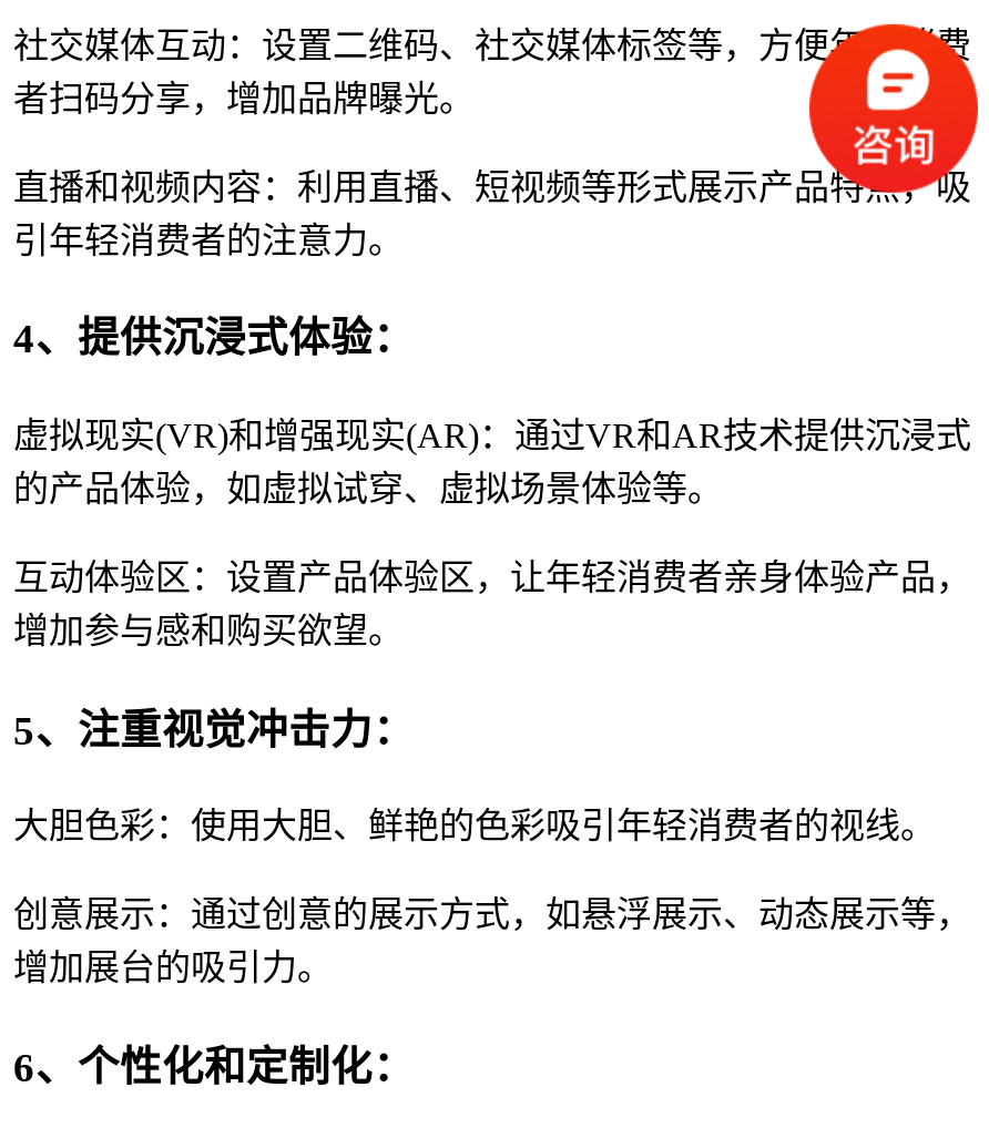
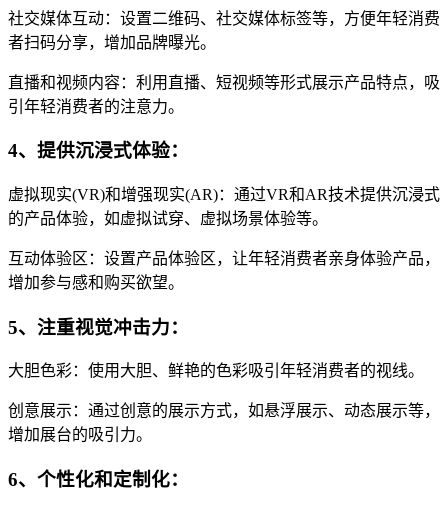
- [image]
